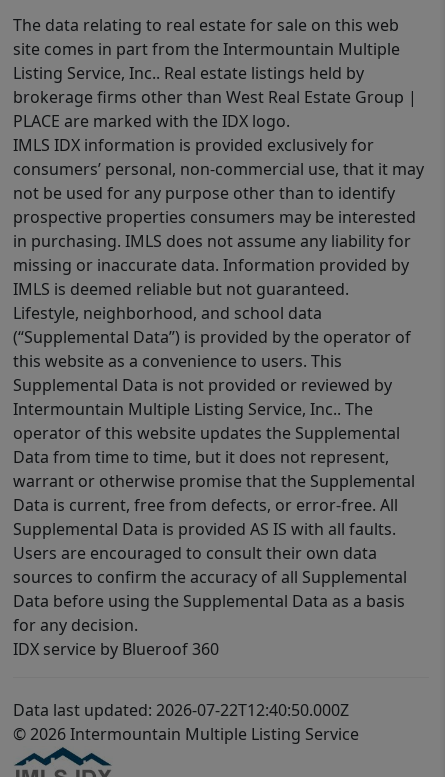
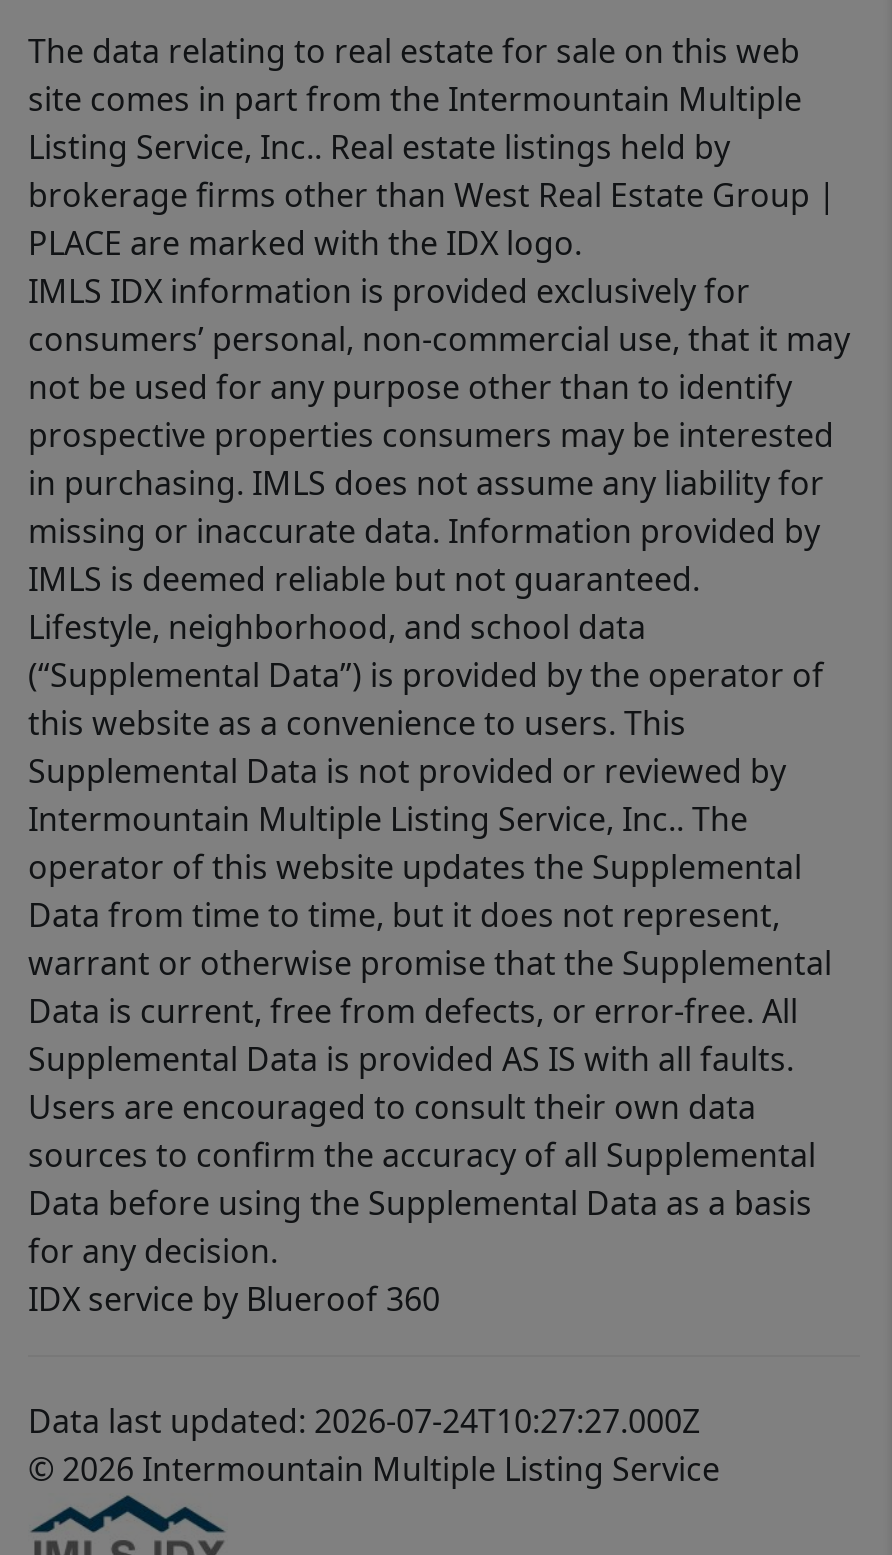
- Data last updated: 2026-07-22T12:40:50.000Z
+ Data last updated: 2026-07-24T10:27:27.000Z
